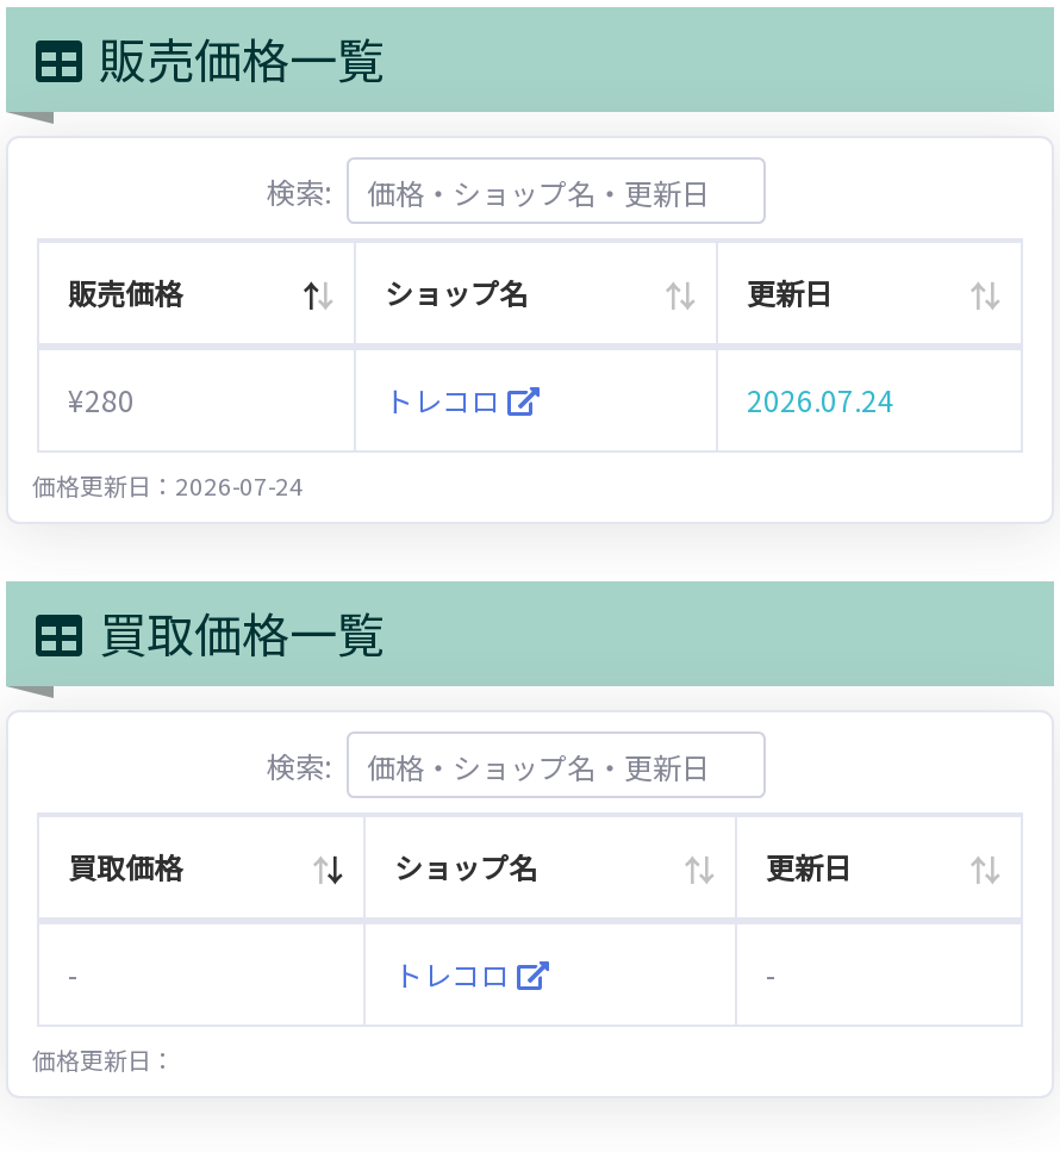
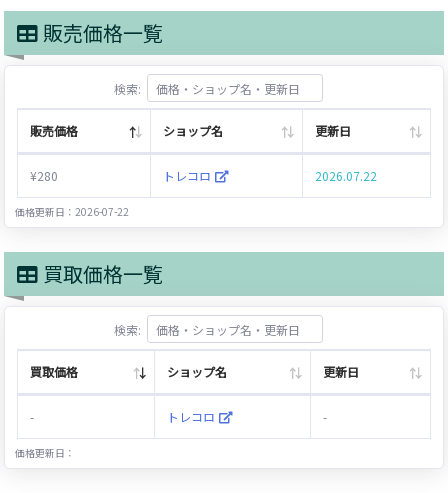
- 2026.07.24
+ 2026.07.22

- 価格更新日：2026-07-24
+ 価格更新日：2026-07-22
